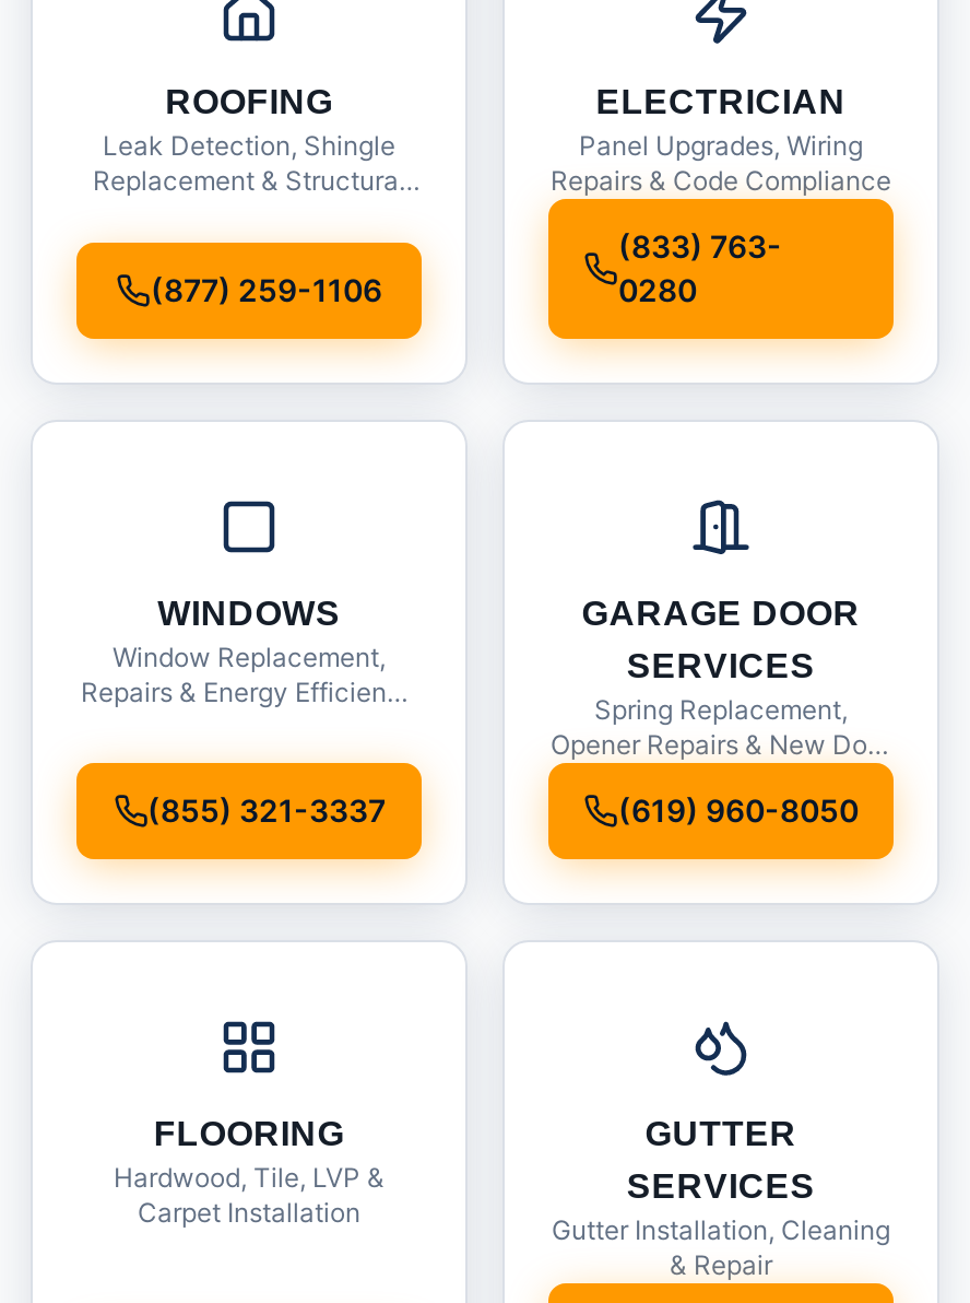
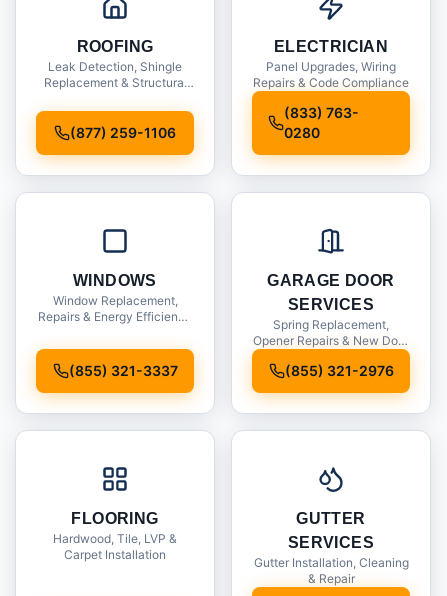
- (619) 960-8050
+ (855) 321-2976
